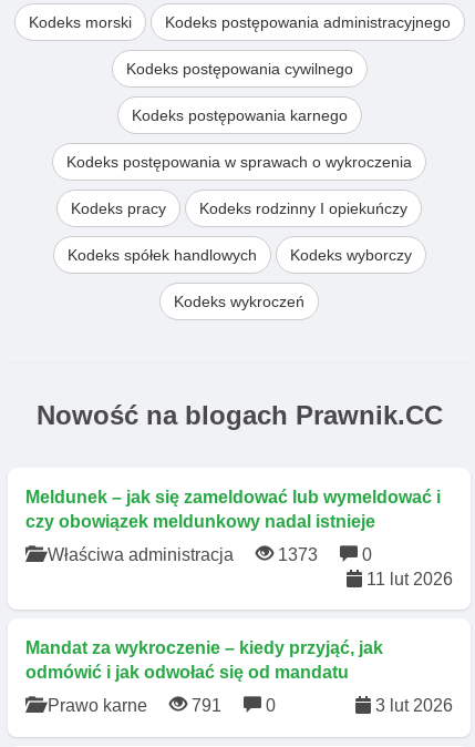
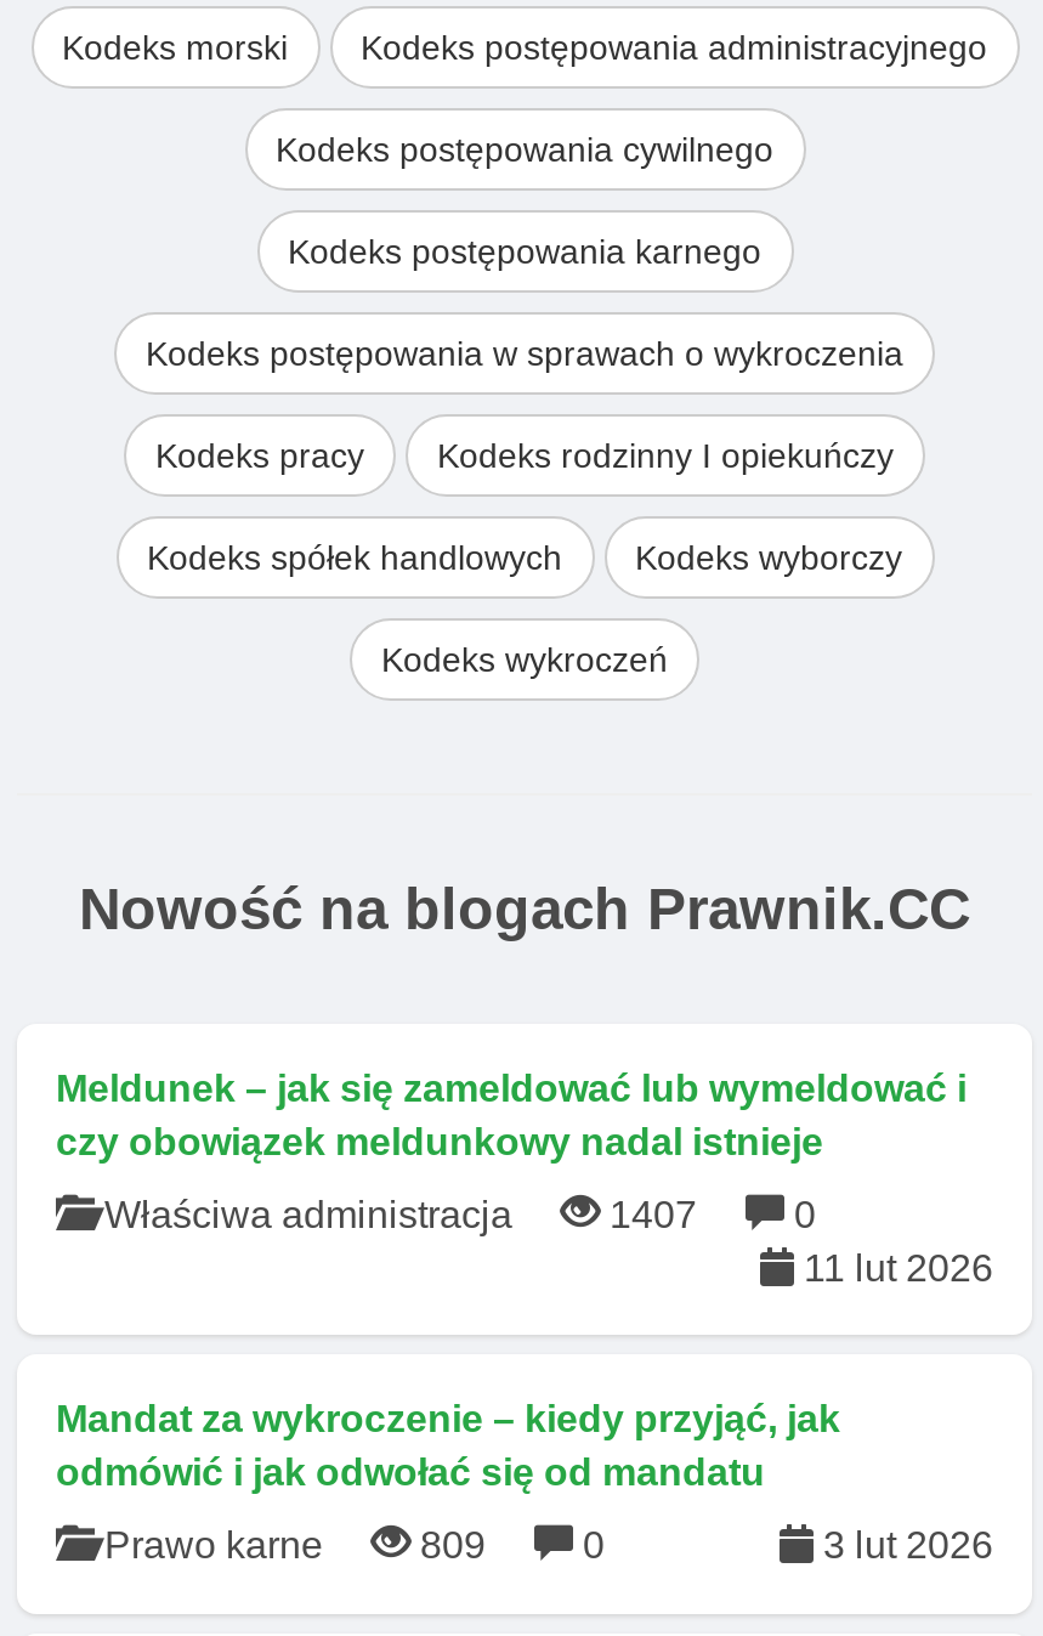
- Właściwa administracja 1373 0
+ Właściwa administracja 1407 0

- Prawo karne 791 0
+ Prawo karne 809 0
